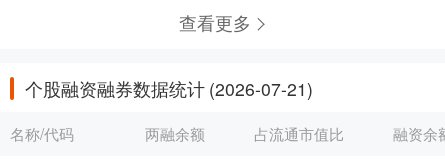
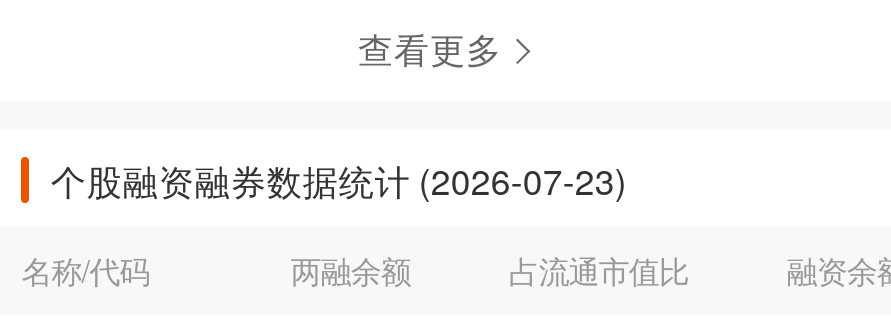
- 个股融资融券数据统计 (2026-07-21)
+ 个股融资融券数据统计 (2026-07-23)
